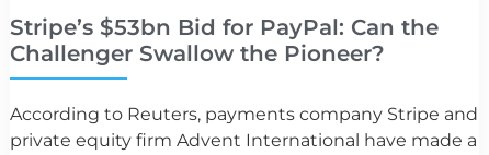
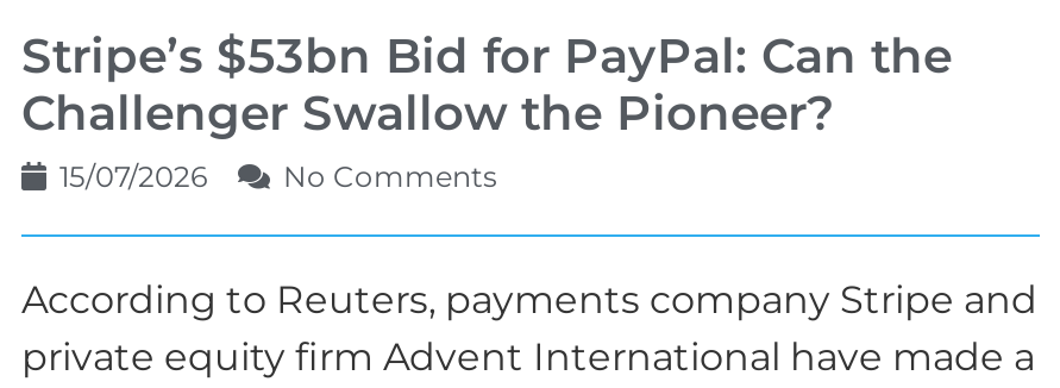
+ 15/07/2026
+ No Comments
